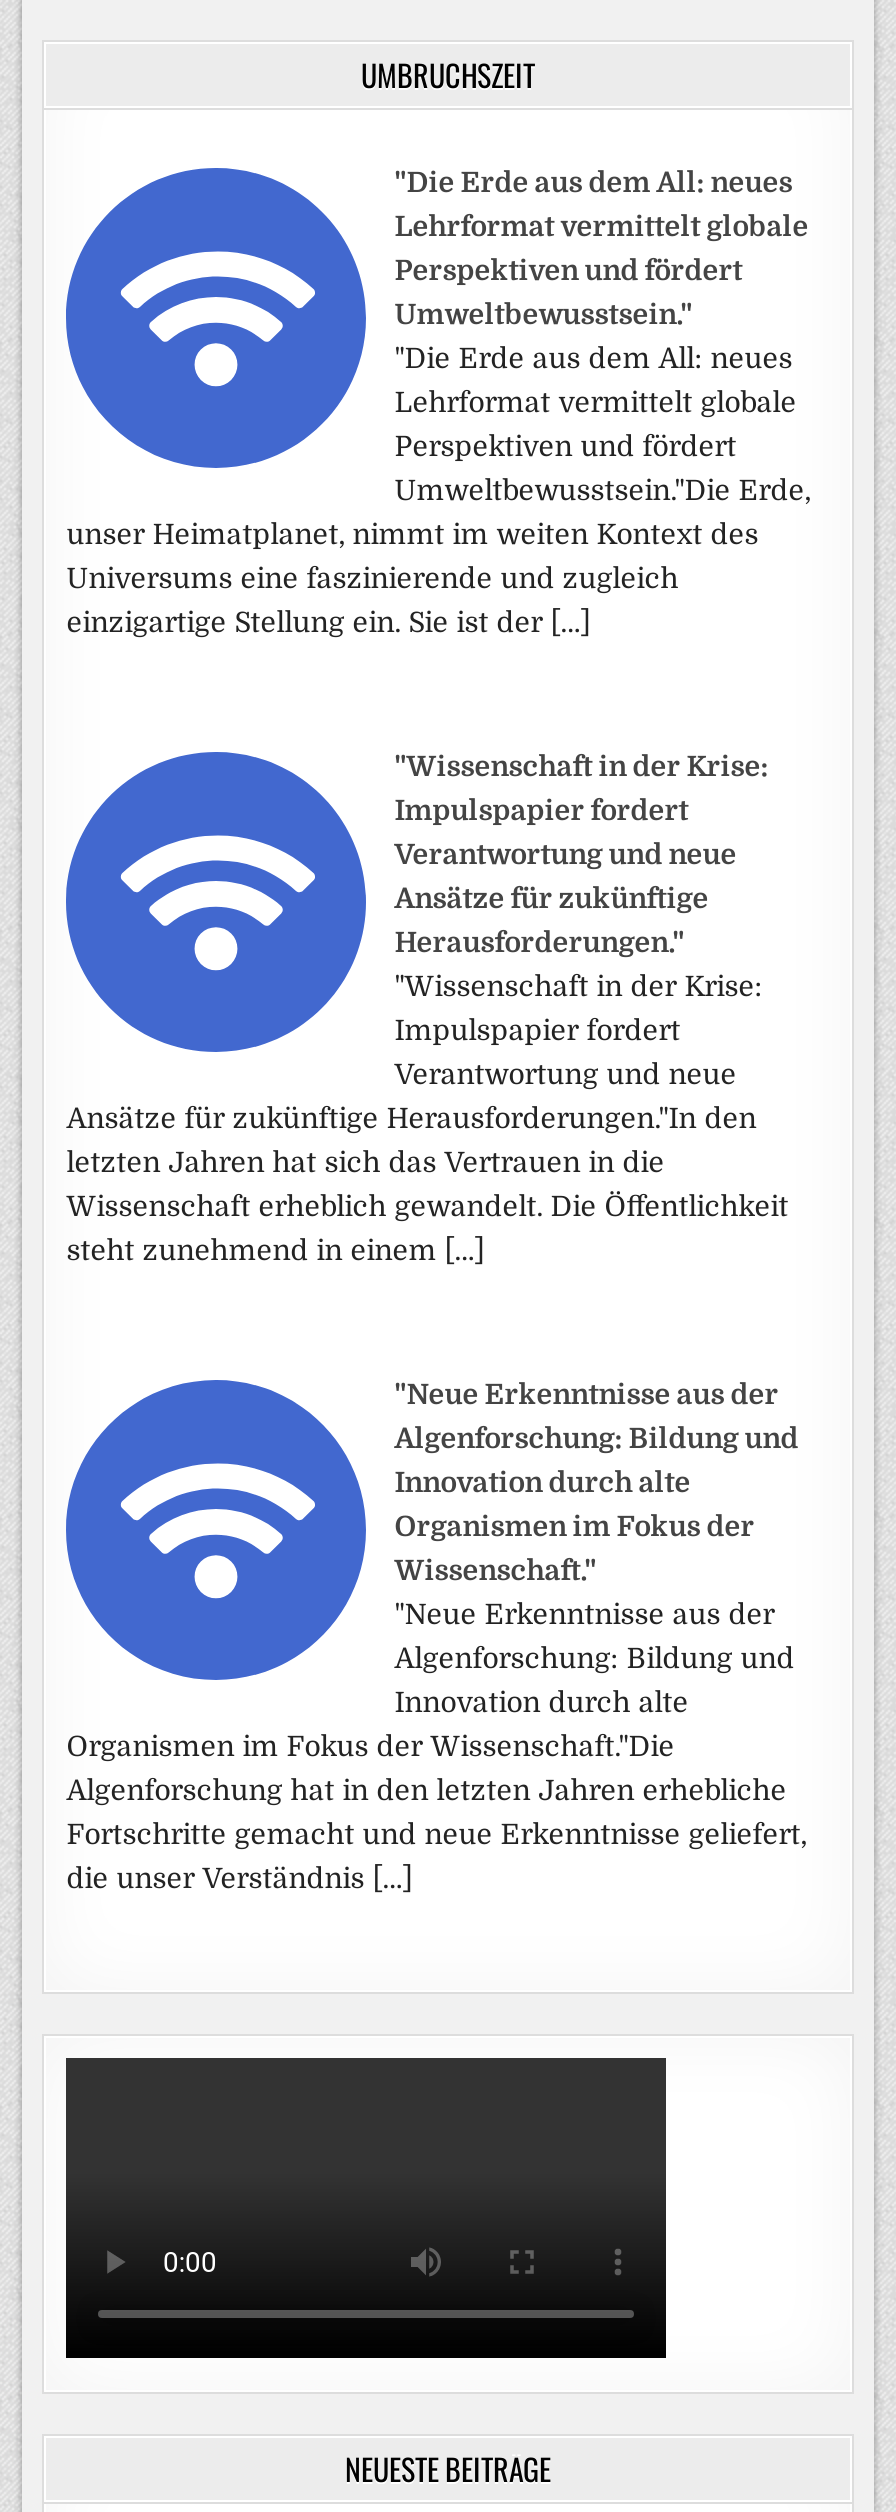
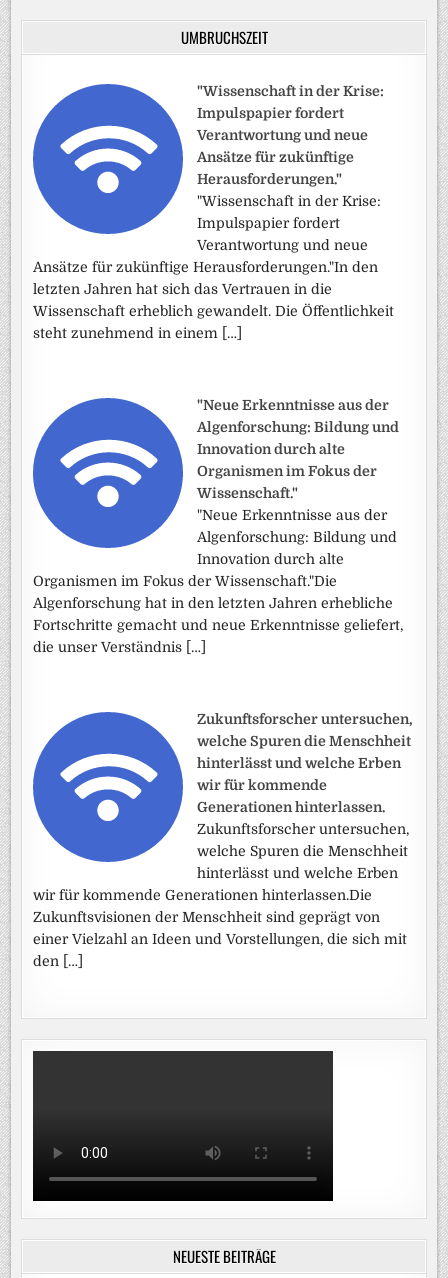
- "Die Erde aus dem All: neues
- Lehrformat vermittelt globale
- Perspektiven und fördert
- Umweltbewusstsein."
- "Die Erde aus dem All: neues
- Lehrformat vermittelt globale
- Perspektiven und fördert
- Umweltbewusstsein."Die Erde,
- unser Heimatplanet, nimmt im weiten Kontext des
- Universums eine faszinierende und zugleich
- einzigartige Stellung ein. Sie ist der […]

moved up: "Wissenschaft in der Krise: | Impulspapier fordert | Verantwortung und neue | ... | Fortschritte gemacht und neue Erkenntnisse geliefert, | die unser Verständnis […]

+ Zukunftsforscher untersuchen,
+ welche Spuren die Menschheit
+ hinterlässt und welche Erben
+ wir für kommende
+ Generationen hinterlassen.
+ Zukunftsforscher untersuchen,
+ welche Spuren die Menschheit
+ hinterlässt und welche Erben
+ wir für kommende Generationen hinterlassen.Die
+ Zukunftsvisionen der Menschheit sind geprägt von
+ einer Vielzahl an Ideen und Vorstellungen, die sich mit
+ den […]
